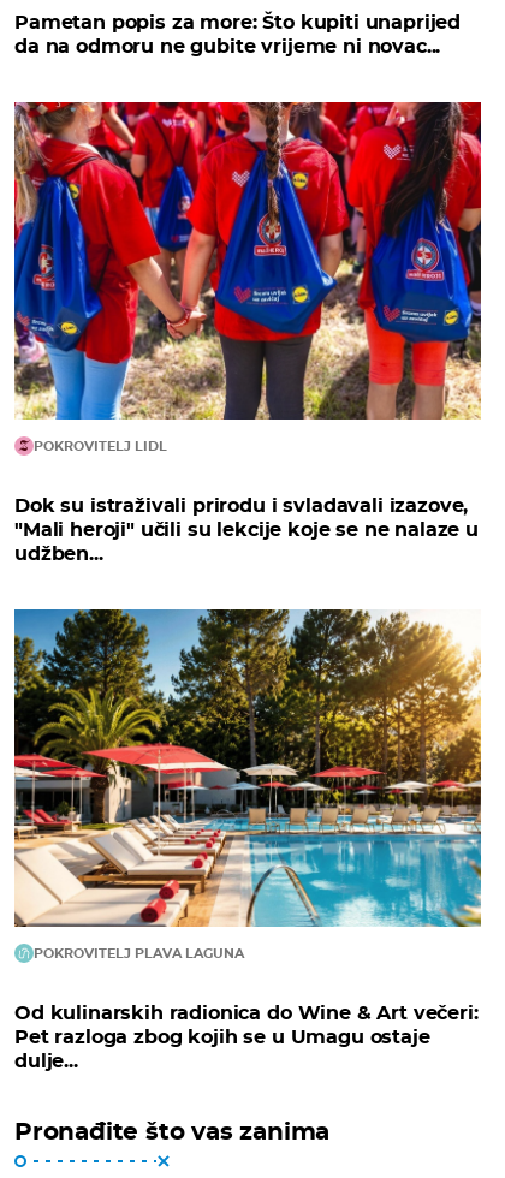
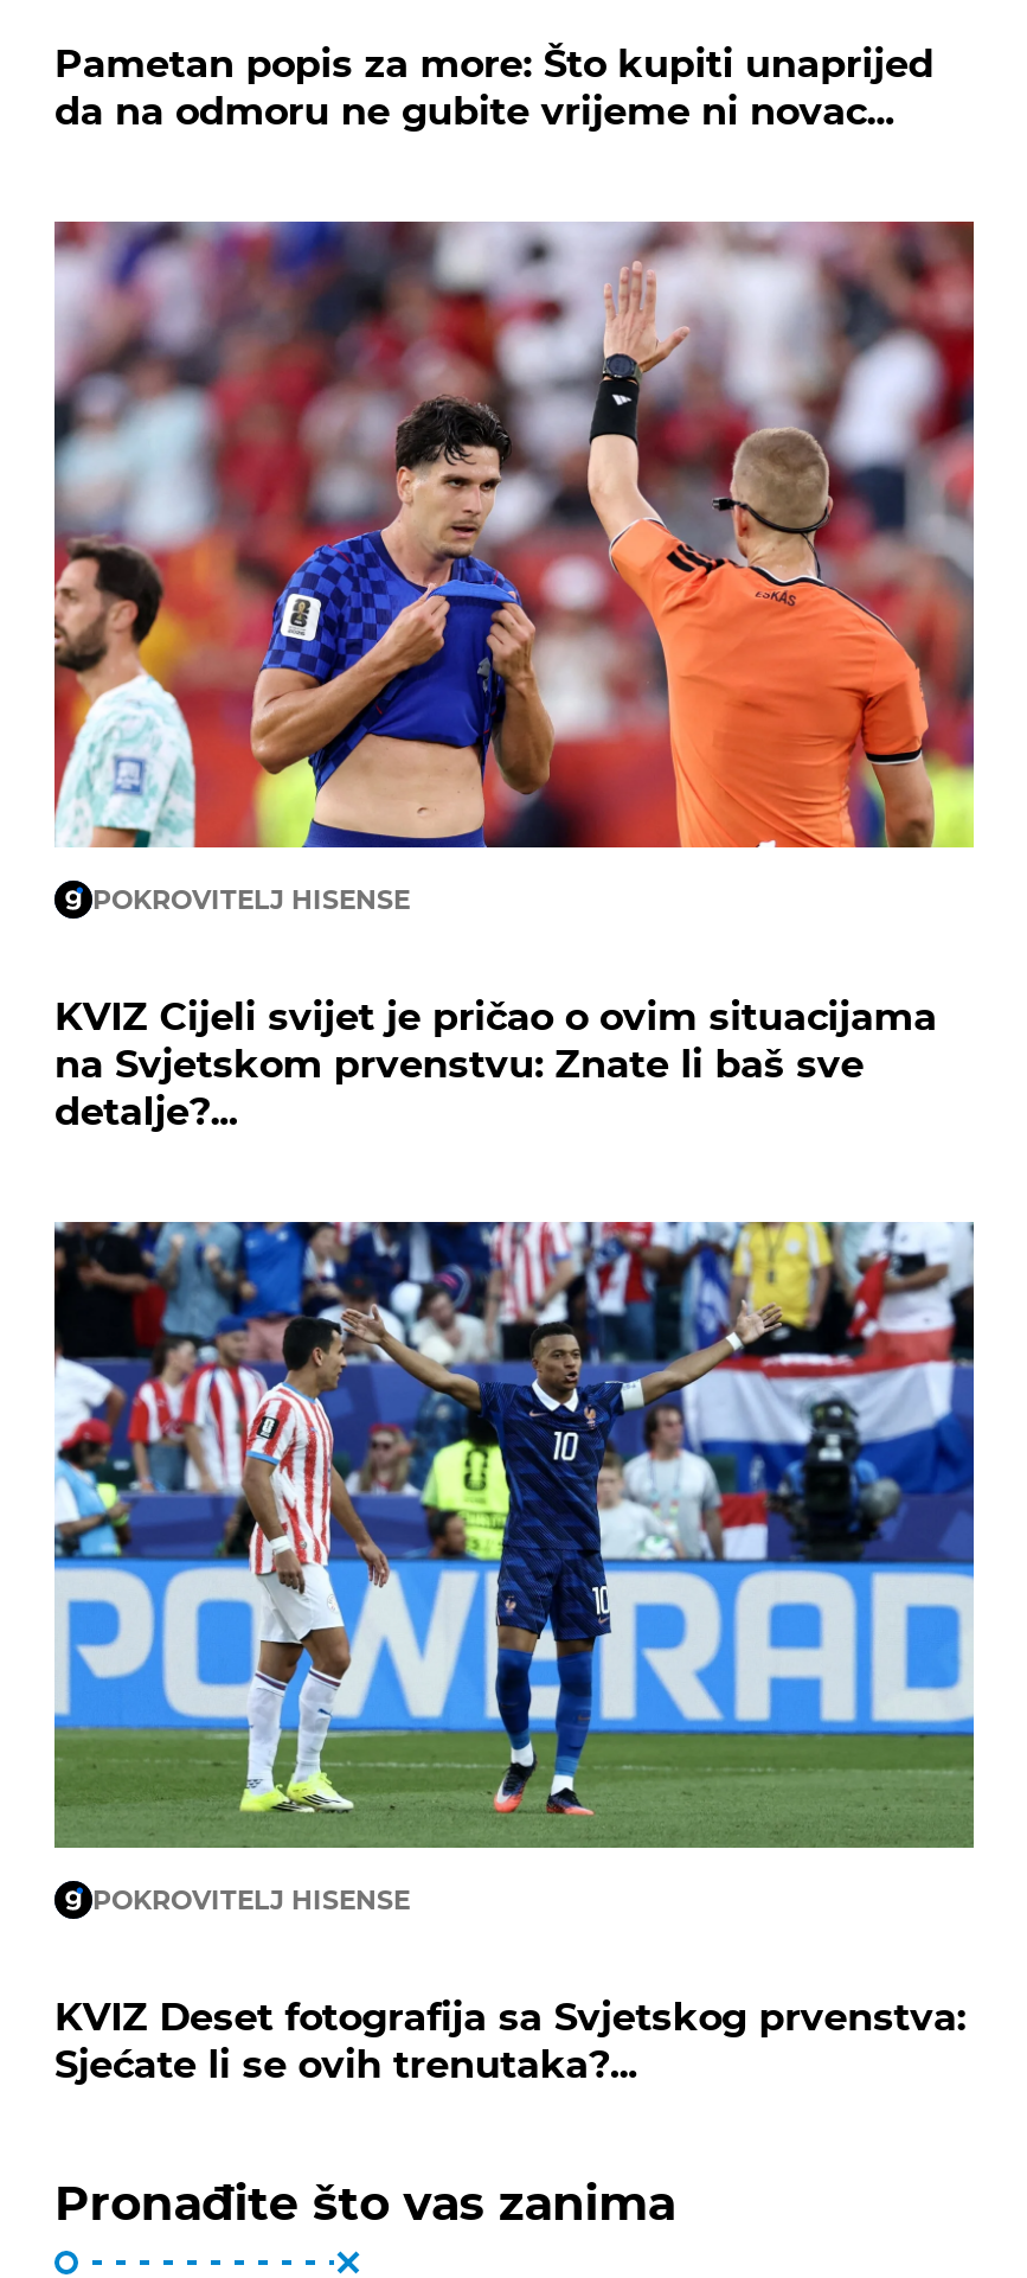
- [image]
- POKROVITELJ LIDL
+ [image]
+ POKROVITELJ HISENSE

- Dok su istraživali prirodu i svladavali izazove,
- "Mali heroji" učili su lekcije koje se ne nalaze u
- udžben...
+ KVIZ Cijeli svijet je pričao o ovim situacijama
+ na Svjetskom prvenstvu: Znate li baš sve
+ detalje?...

- [image]
- POKROVITELJ PLAVA LAGUNA
+ [image]
+ POKROVITELJ HISENSE

- Od kulinarskih radionica do Wine & Art večeri:
- Pet razloga zbog kojih se u Umagu ostaje
- dulje...
+ KVIZ Deset fotografija sa Svjetskog prvenstva:
+ Sjećate li se ovih trenutaka?...
